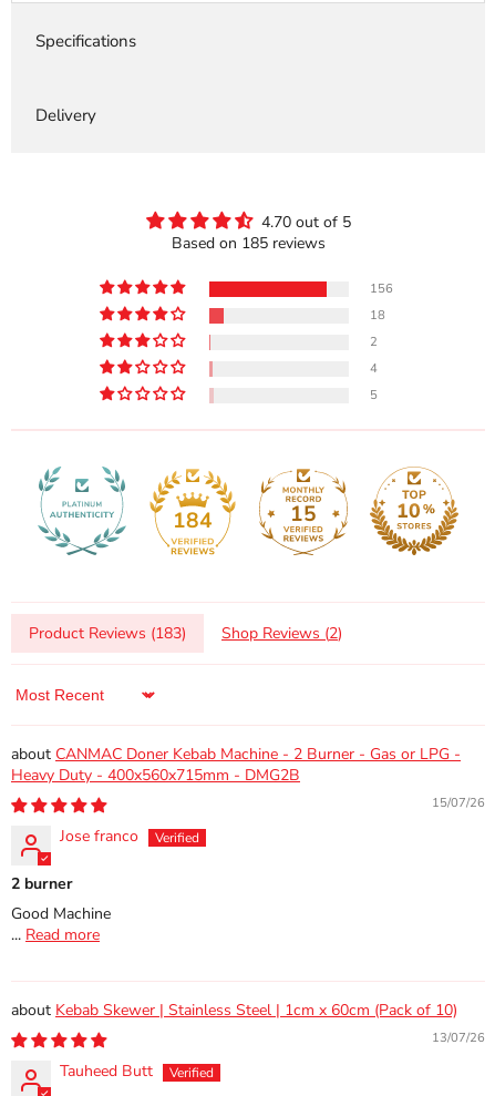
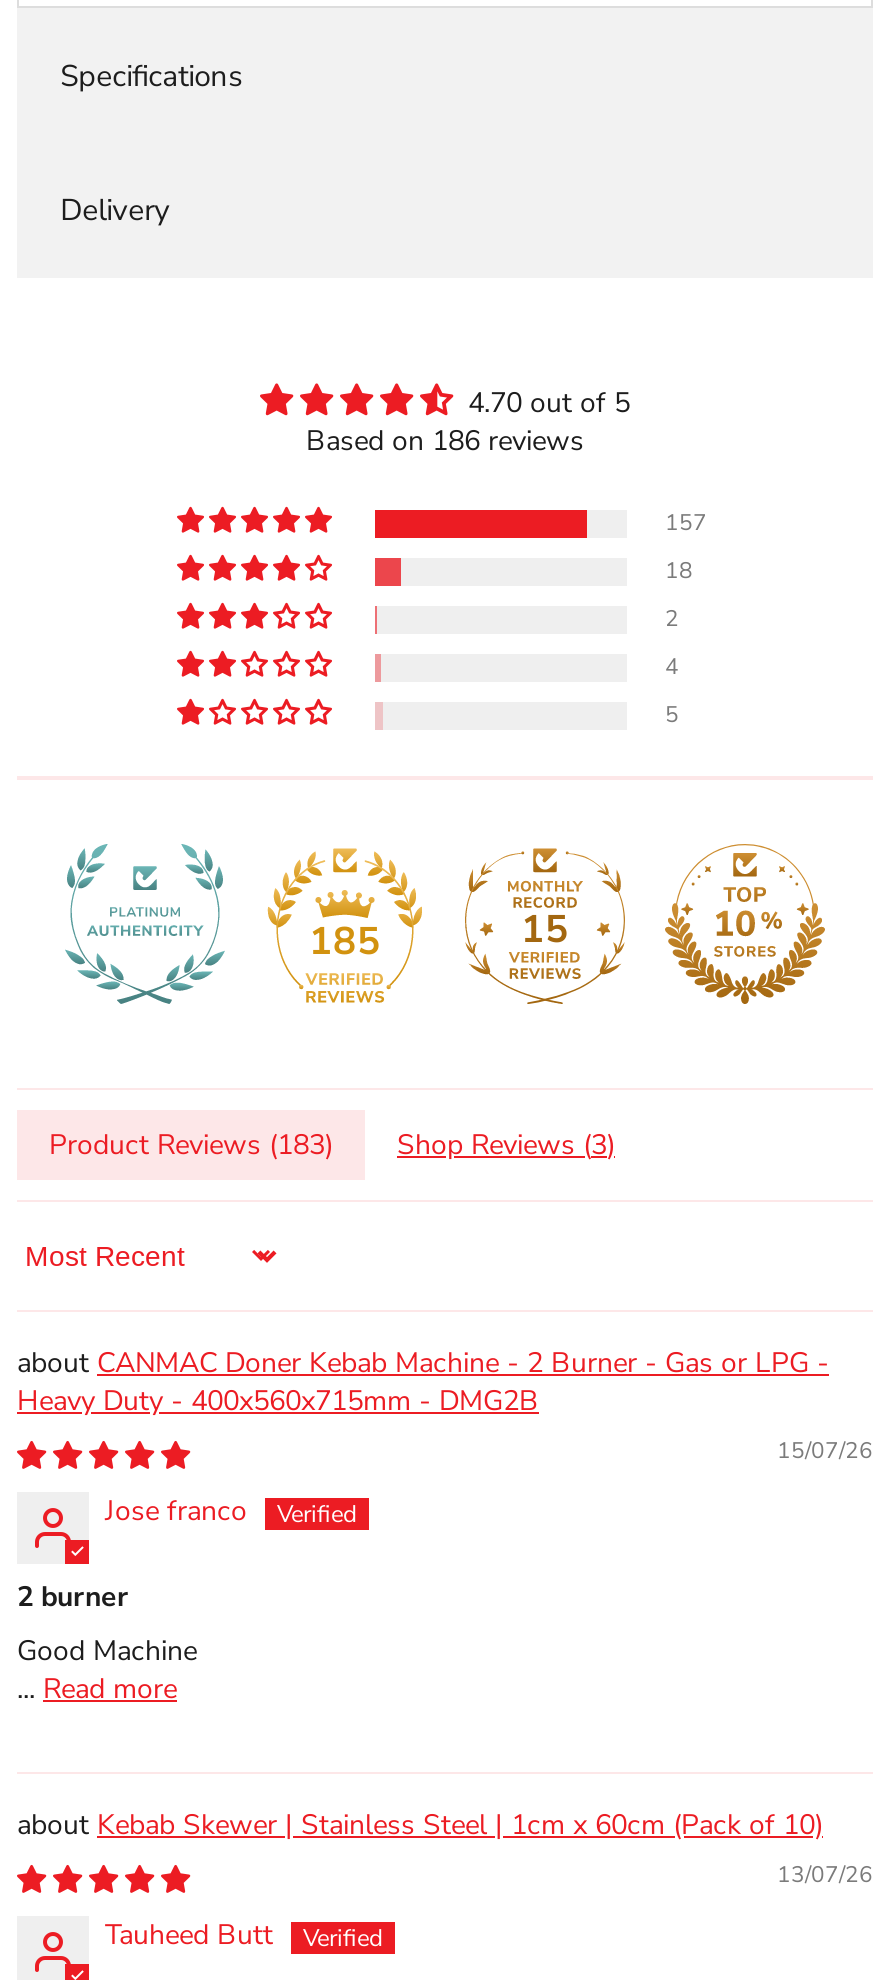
- Based on 185 reviews
+ Based on 186 reviews

- 156
+ 157

- 184
+ 185

- Product Reviews (183) Shop Reviews (2)
+ Product Reviews (183) Shop Reviews (3)
